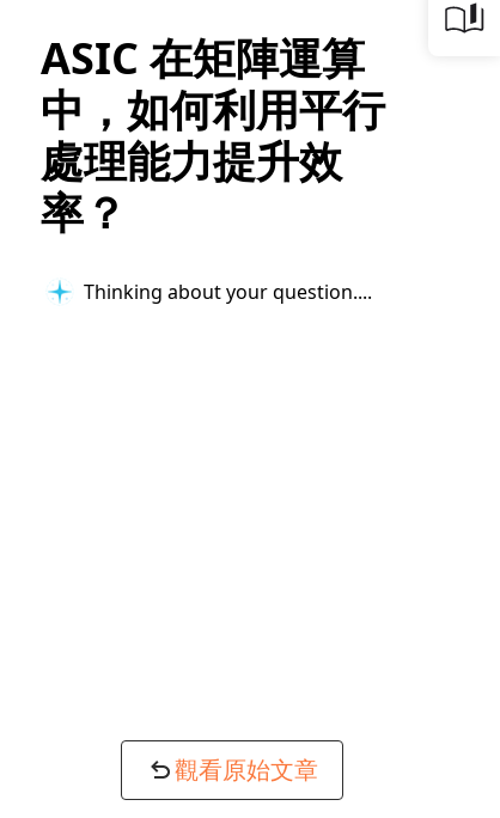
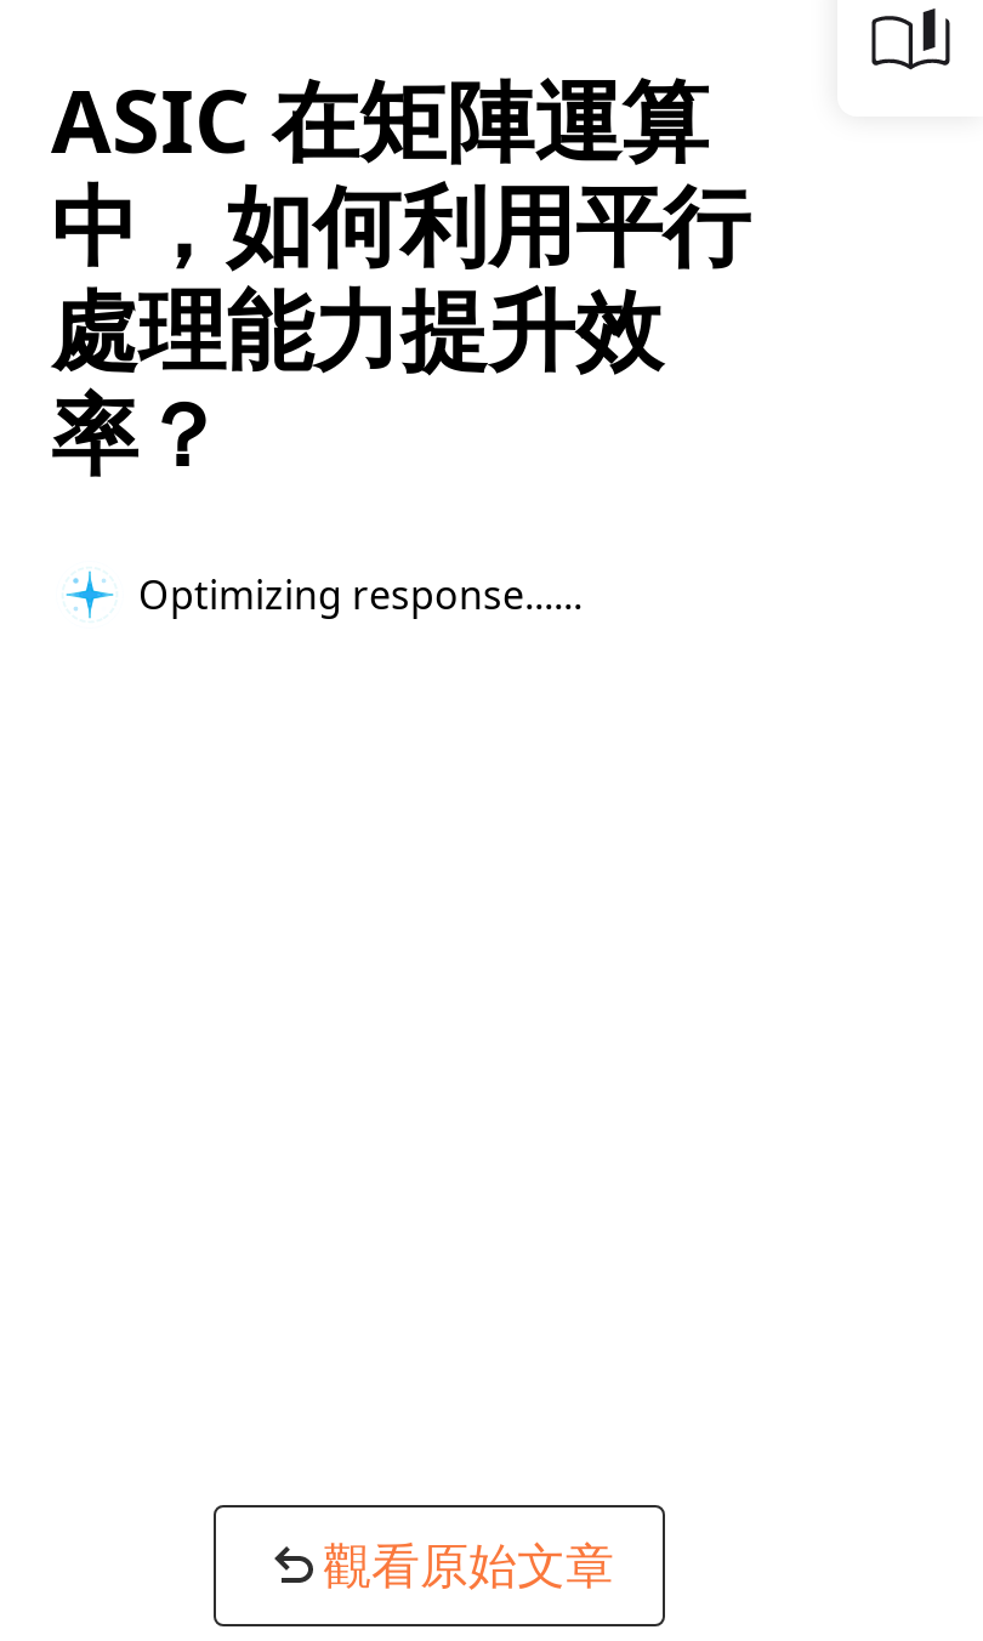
- Thinking about your question...
+ Optimizing response...
